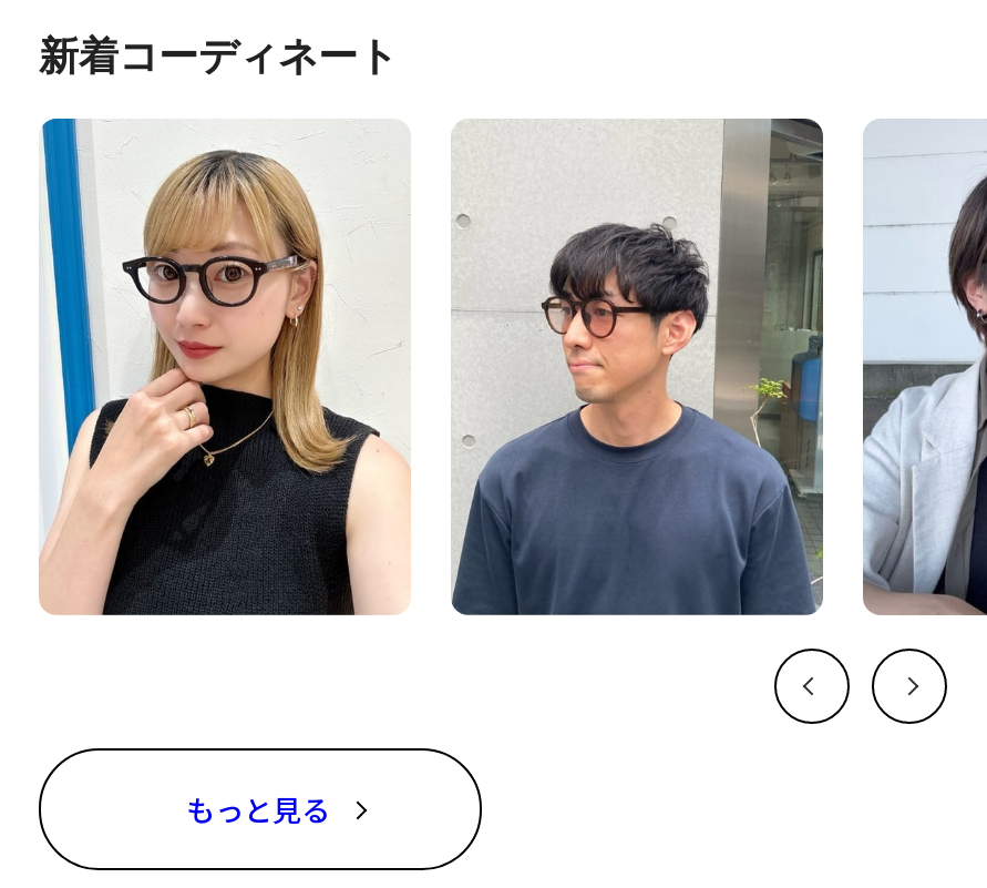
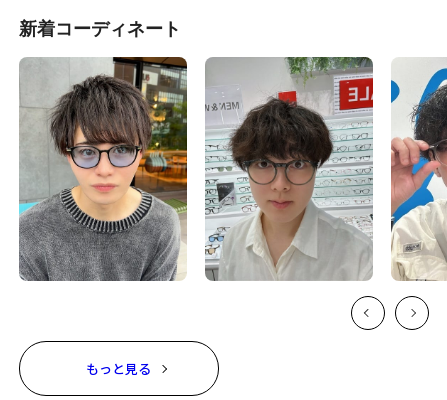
- [image]
+ [image]

- [image]
+ [image]

- [image]
+ [image]
